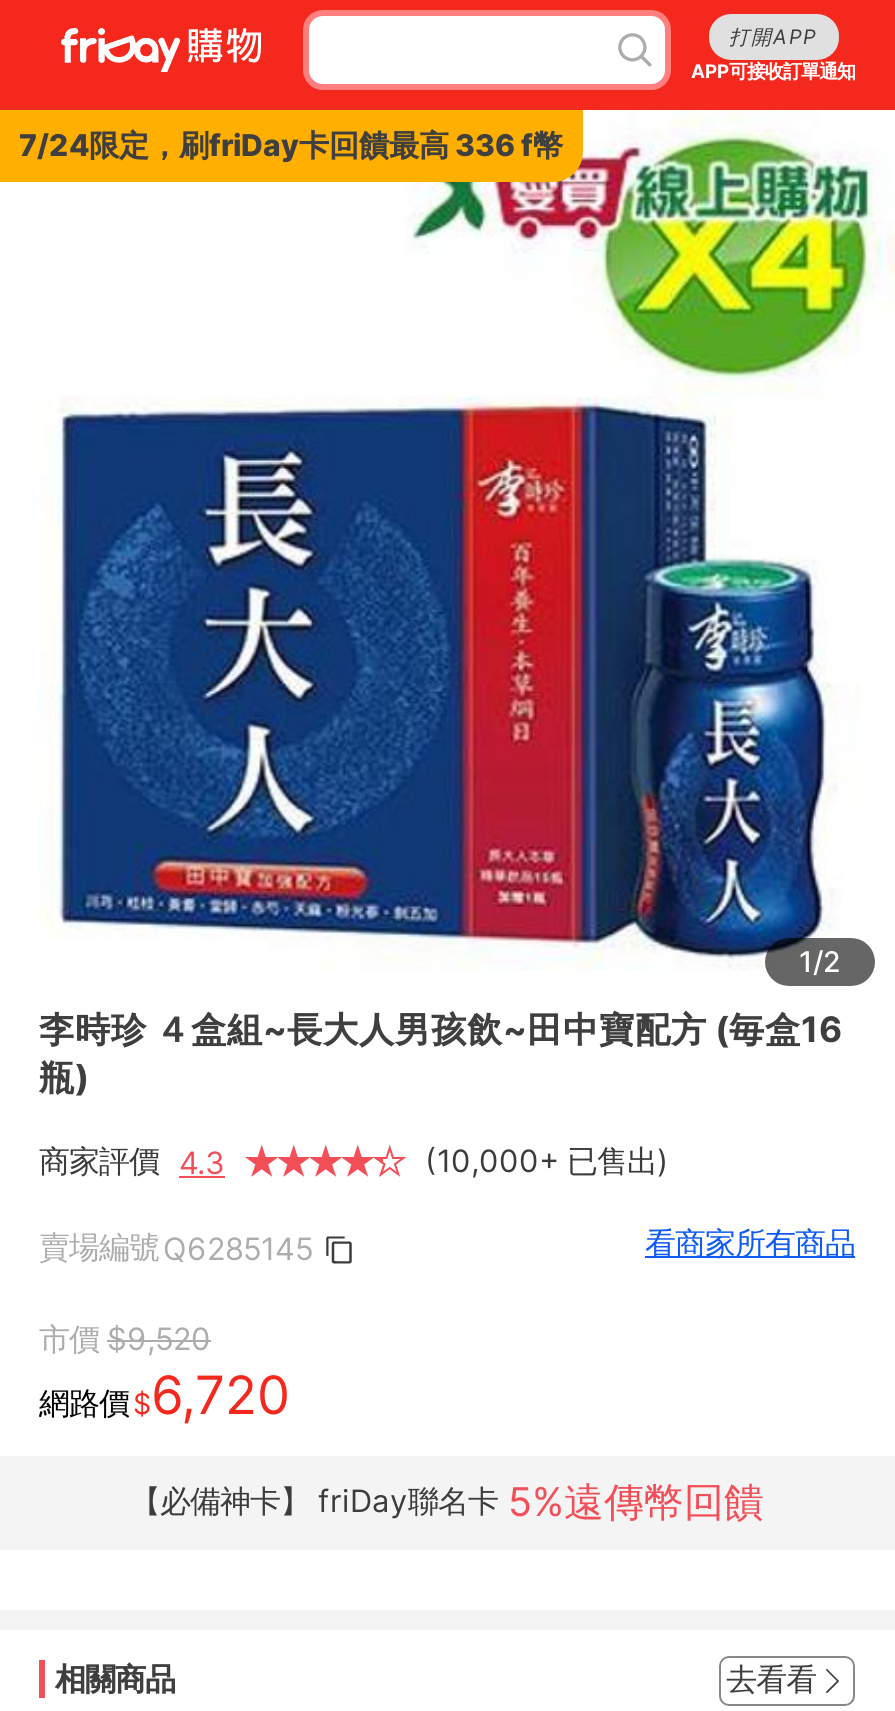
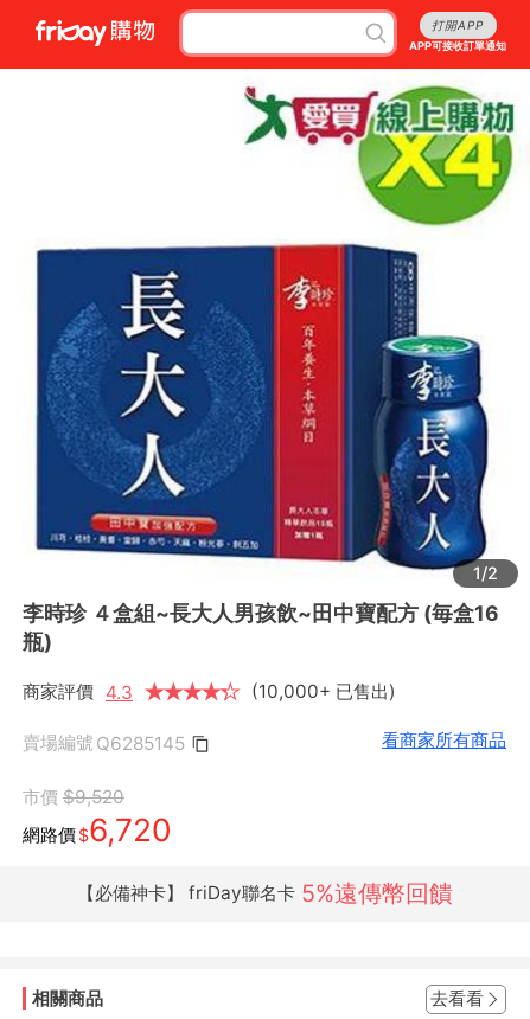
- 7/24限定，刷friDay卡回饋最高 336 f幣
